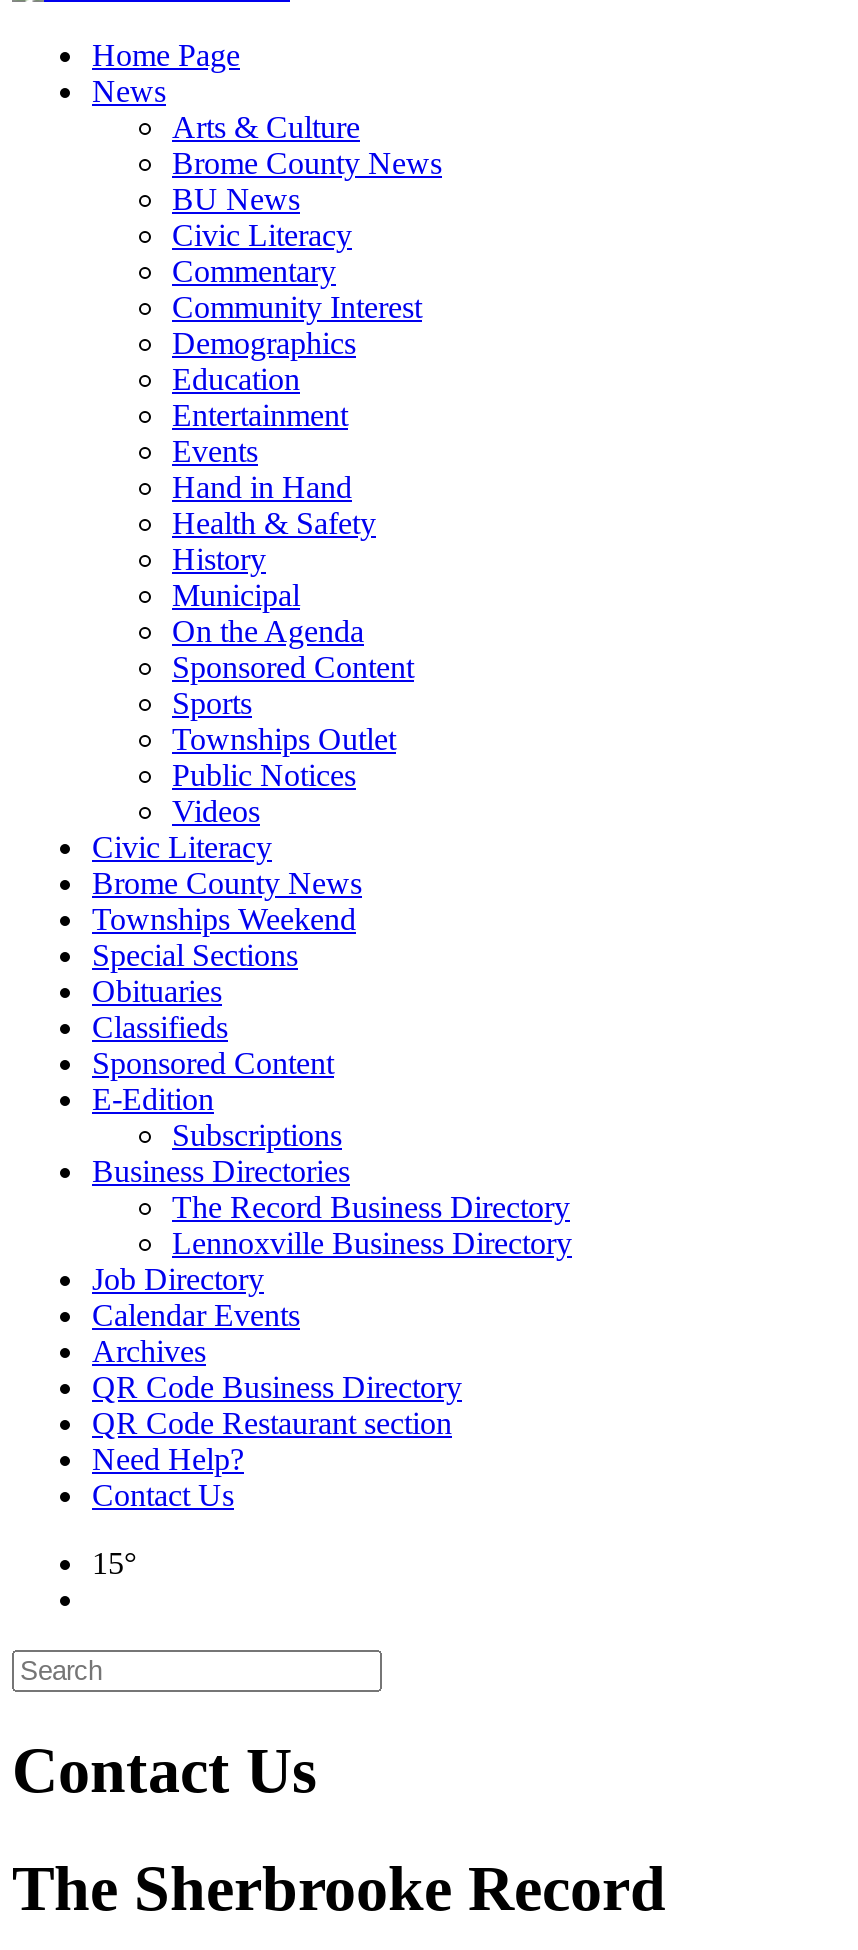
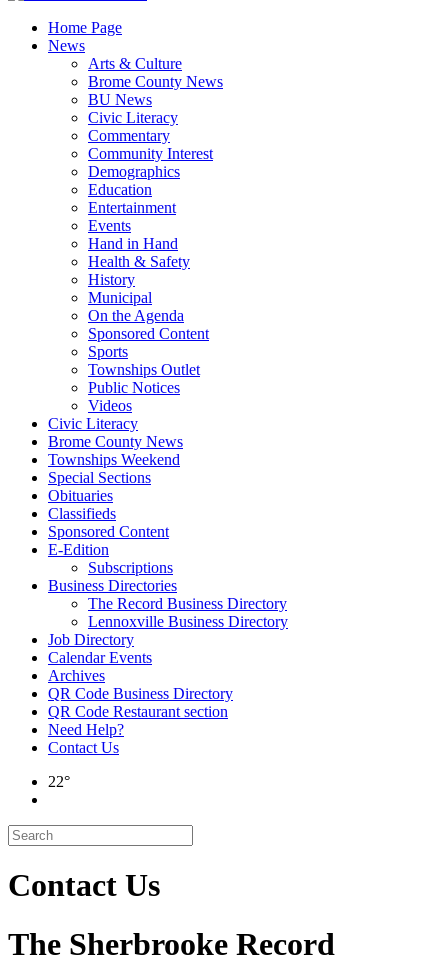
- 15°
+ 22°
